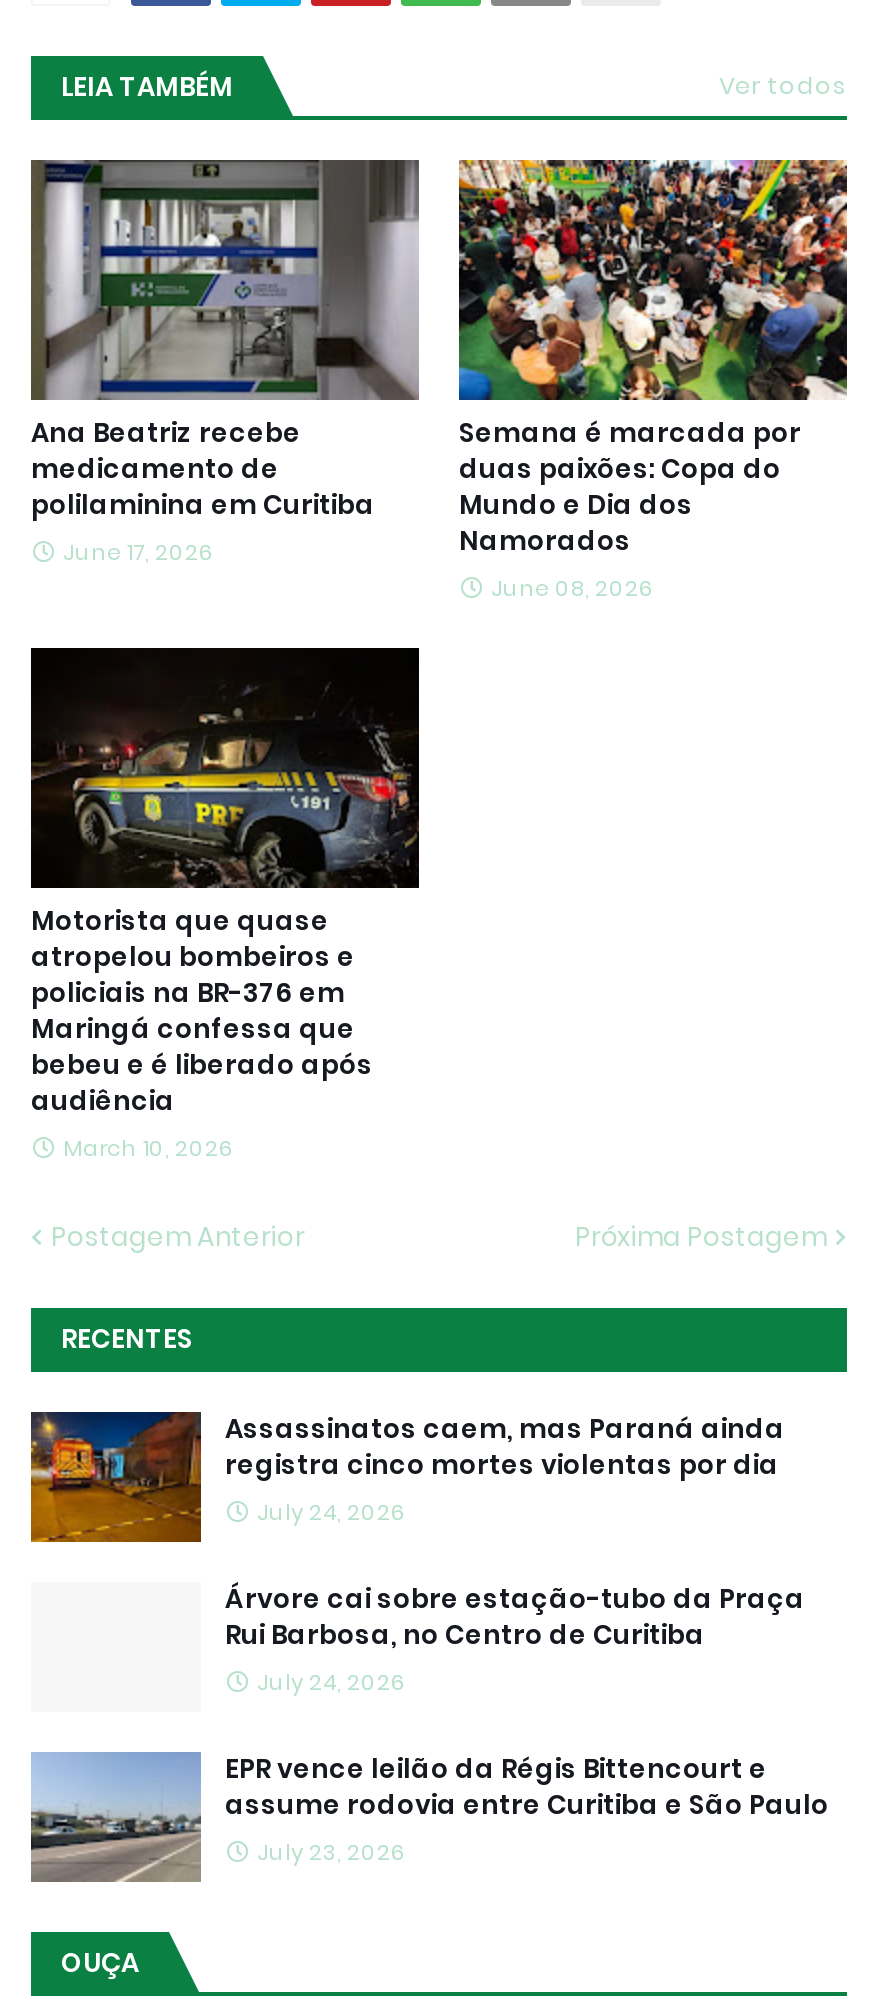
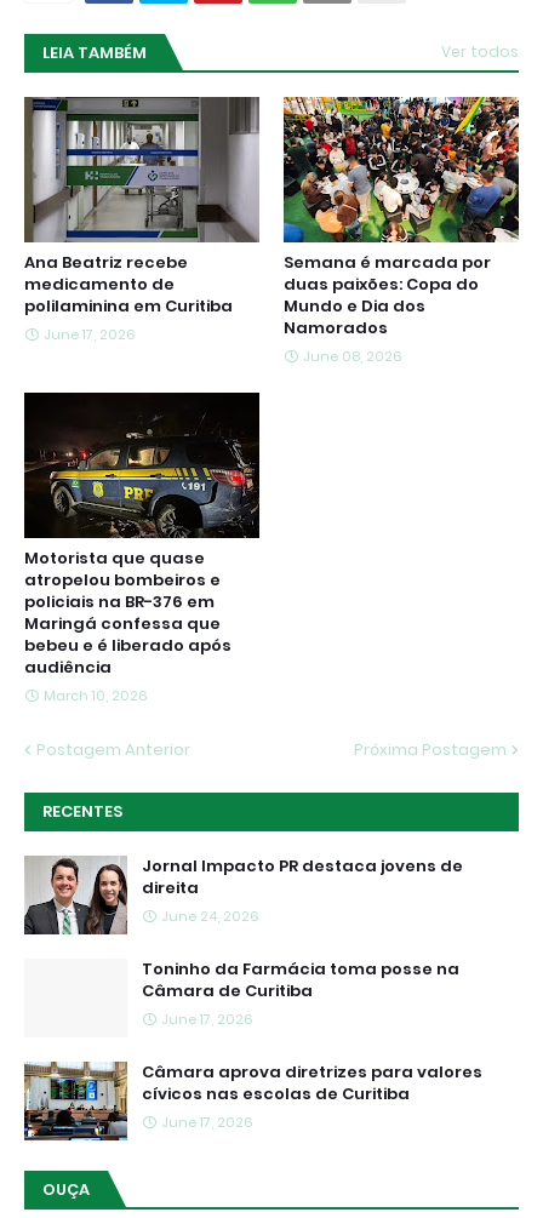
- [image]
- Assassinatos caem, mas Paraná ainda
- registra cinco mortes violentas por dia
- July 24, 2026
+ [image]
+ Jornal Impacto PR destaca jovens de
+ direita
+ June 24, 2026

- Árvore cai sobre estação-tubo da Praça
- Rui Barbosa, no Centro de Curitiba
- July 24, 2026
+ Toninho da Farmácia toma posse na
+ Câmara de Curitiba
+ June 17, 2026

- [image]
- EPR vence leilão da Régis Bittencourt e
- assume rodovia entre Curitiba e São Paulo
- July 23, 2026
+ [image]
+ Câmara aprova diretrizes para valores
+ cívicos nas escolas de Curitiba
+ June 17, 2026
